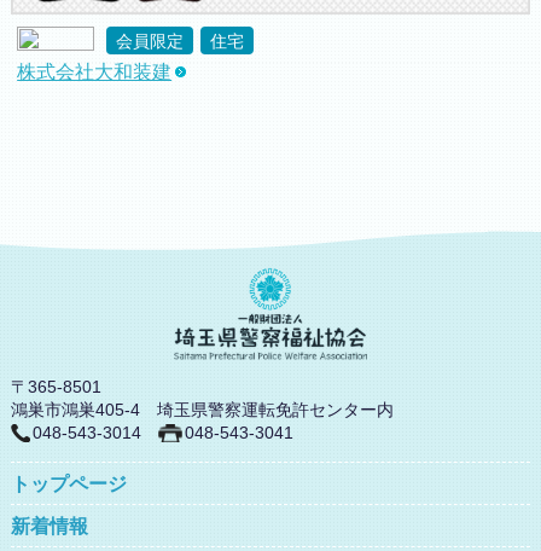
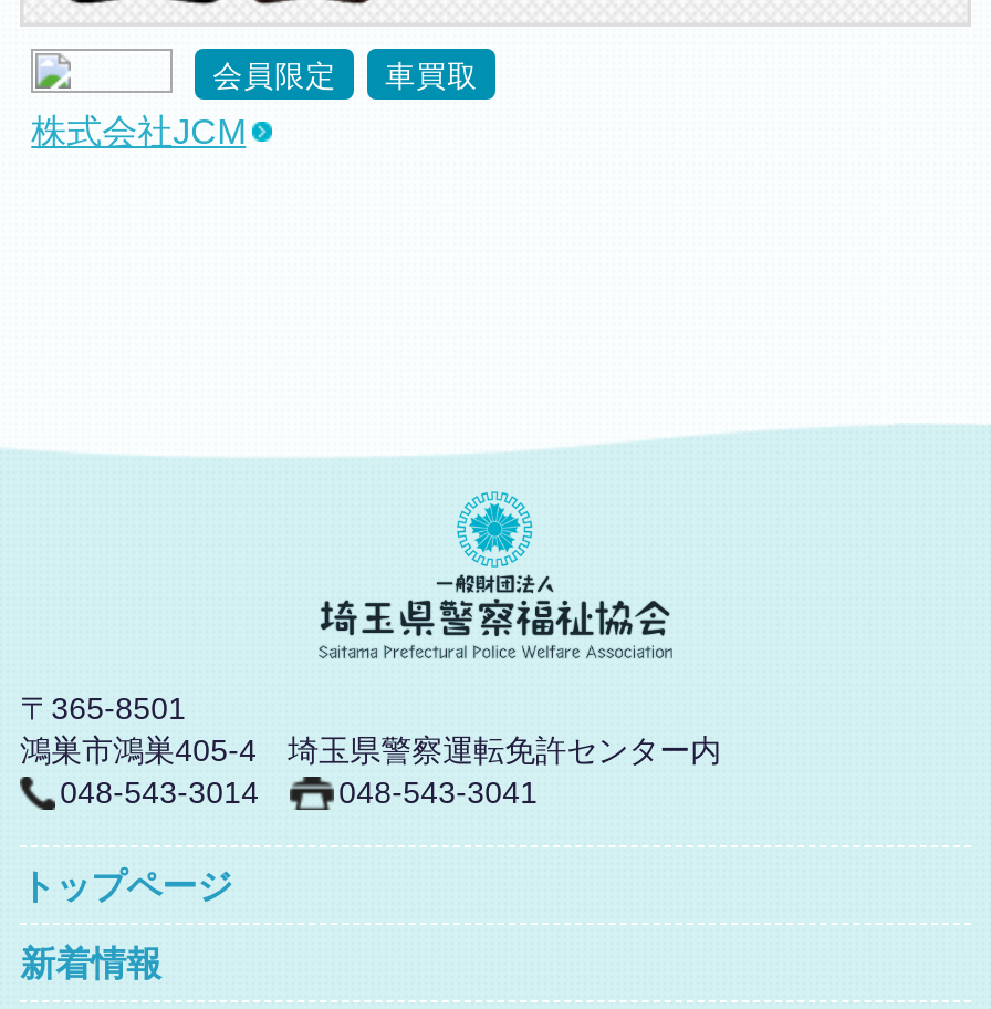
- 住宅
+ 車買取

- 株式会社大和装建
+ 株式会社JCM
